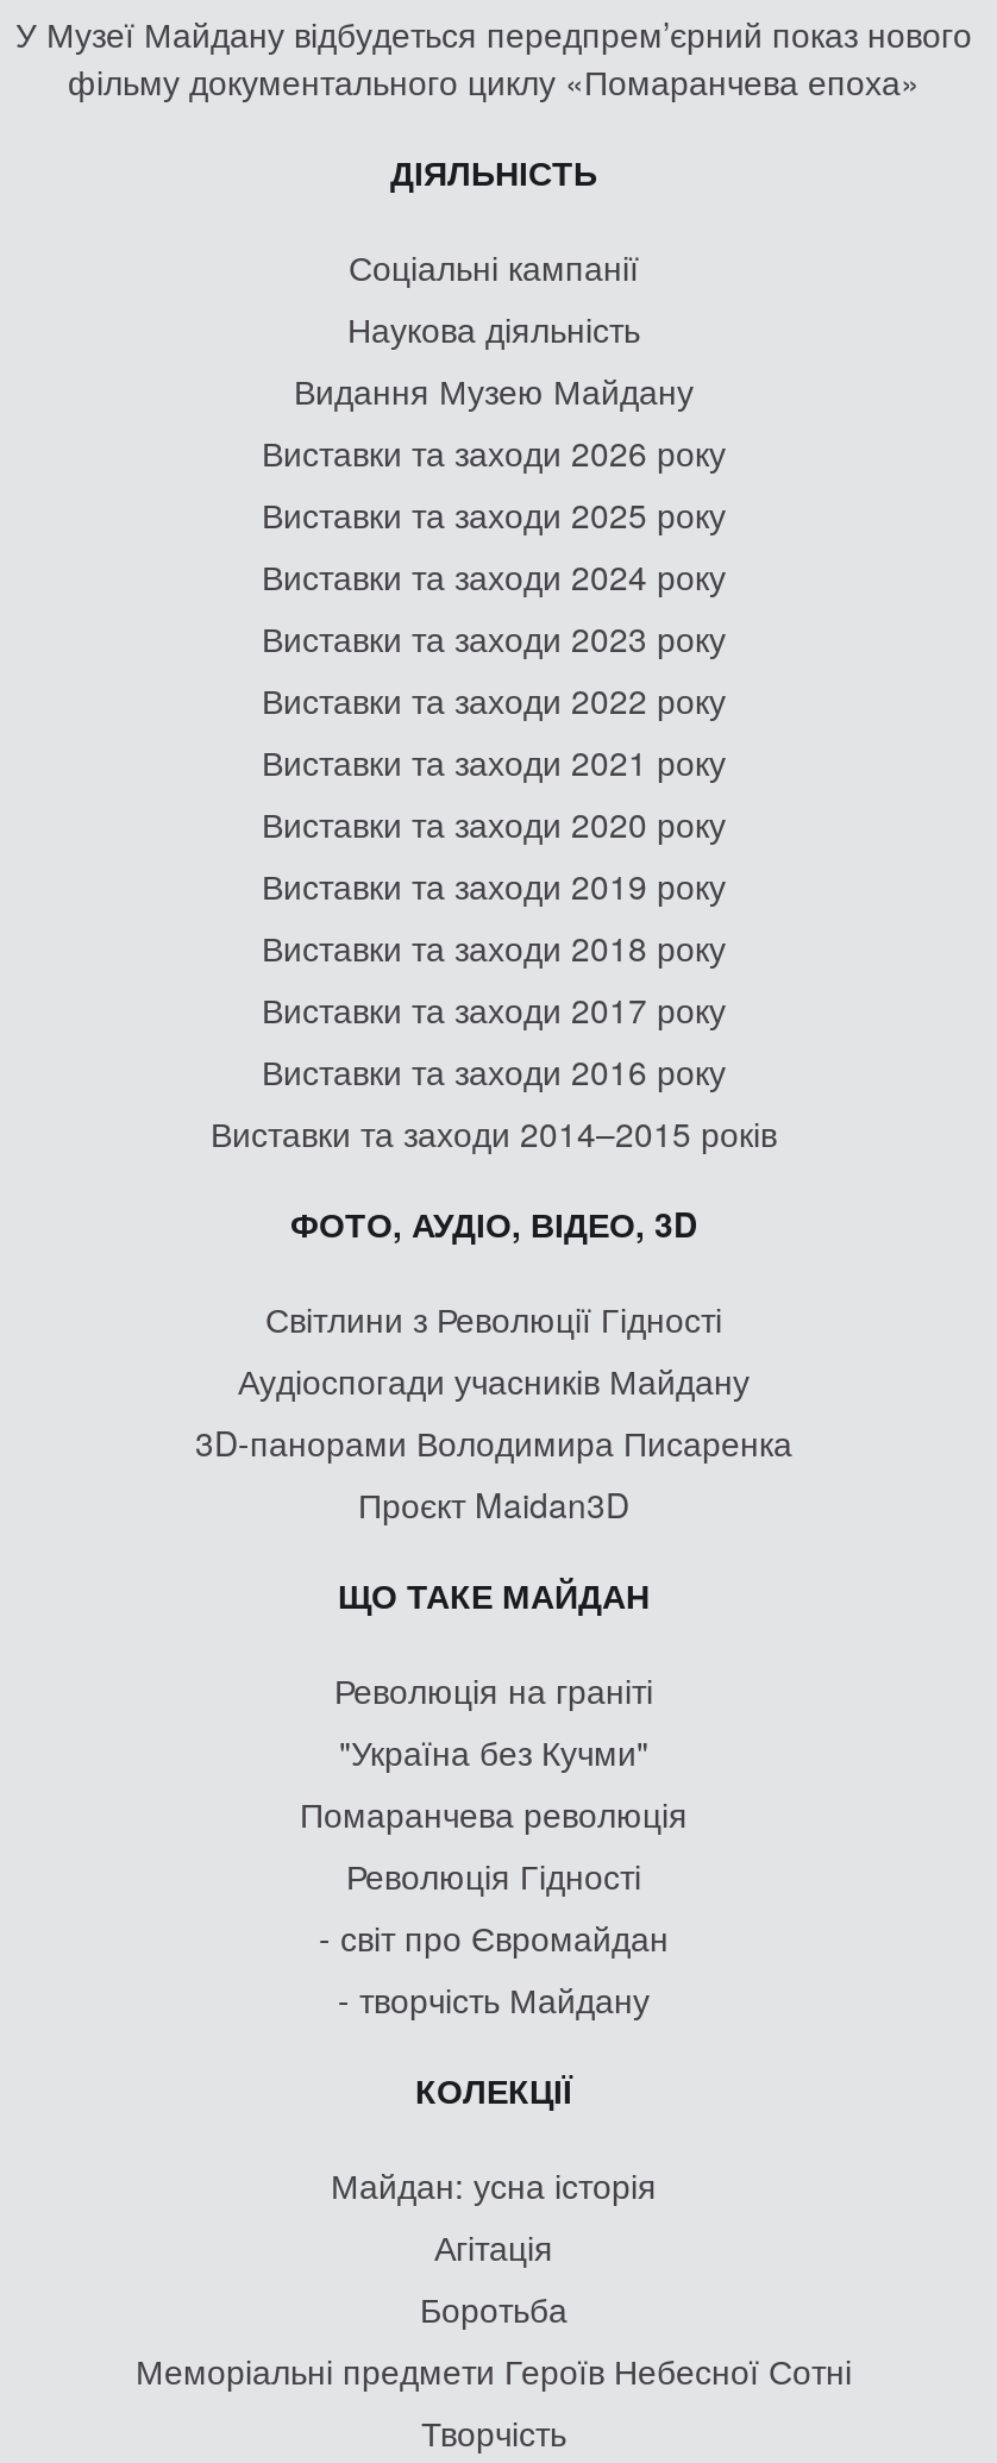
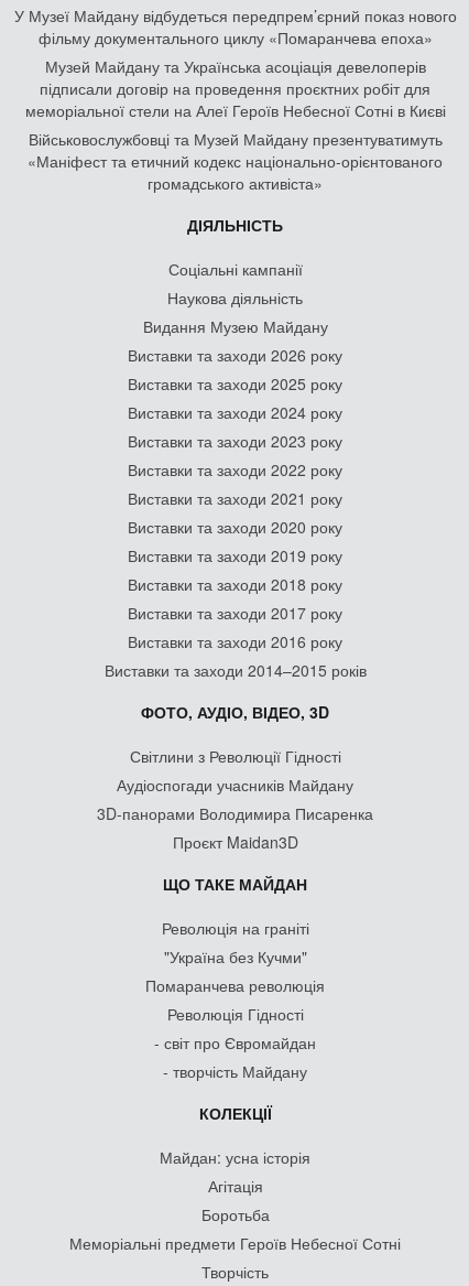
+ Музей Майдану та Українська асоціація девелоперів
+ підписали договір на проведення проєктних робіт для
+ меморіальної стели на Алеї Героїв Небесної Сотні в Києві
+ Військовослужбовці та Музей Майдану презентуватимуть
+ «Маніфест та етичний кодекс національно-орієнтованого
+ громадського активіста»
